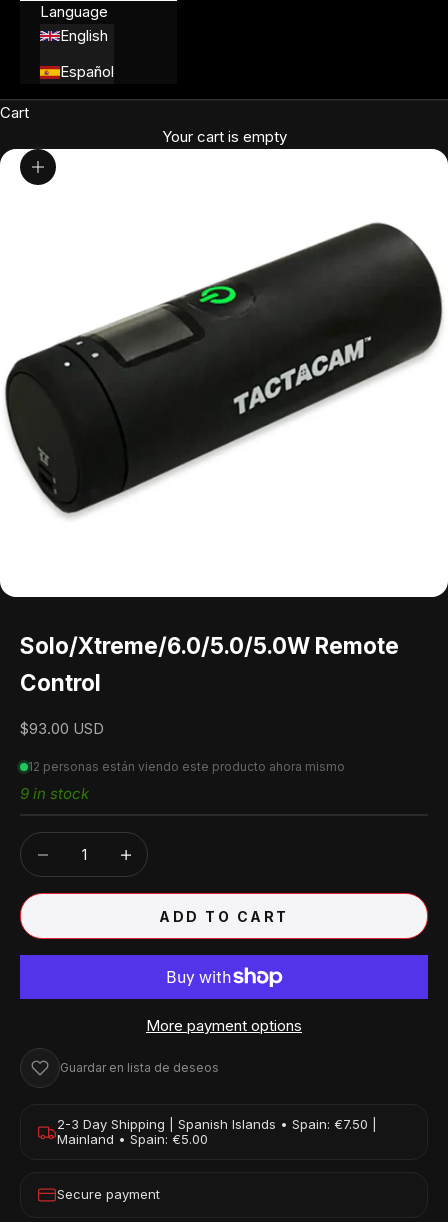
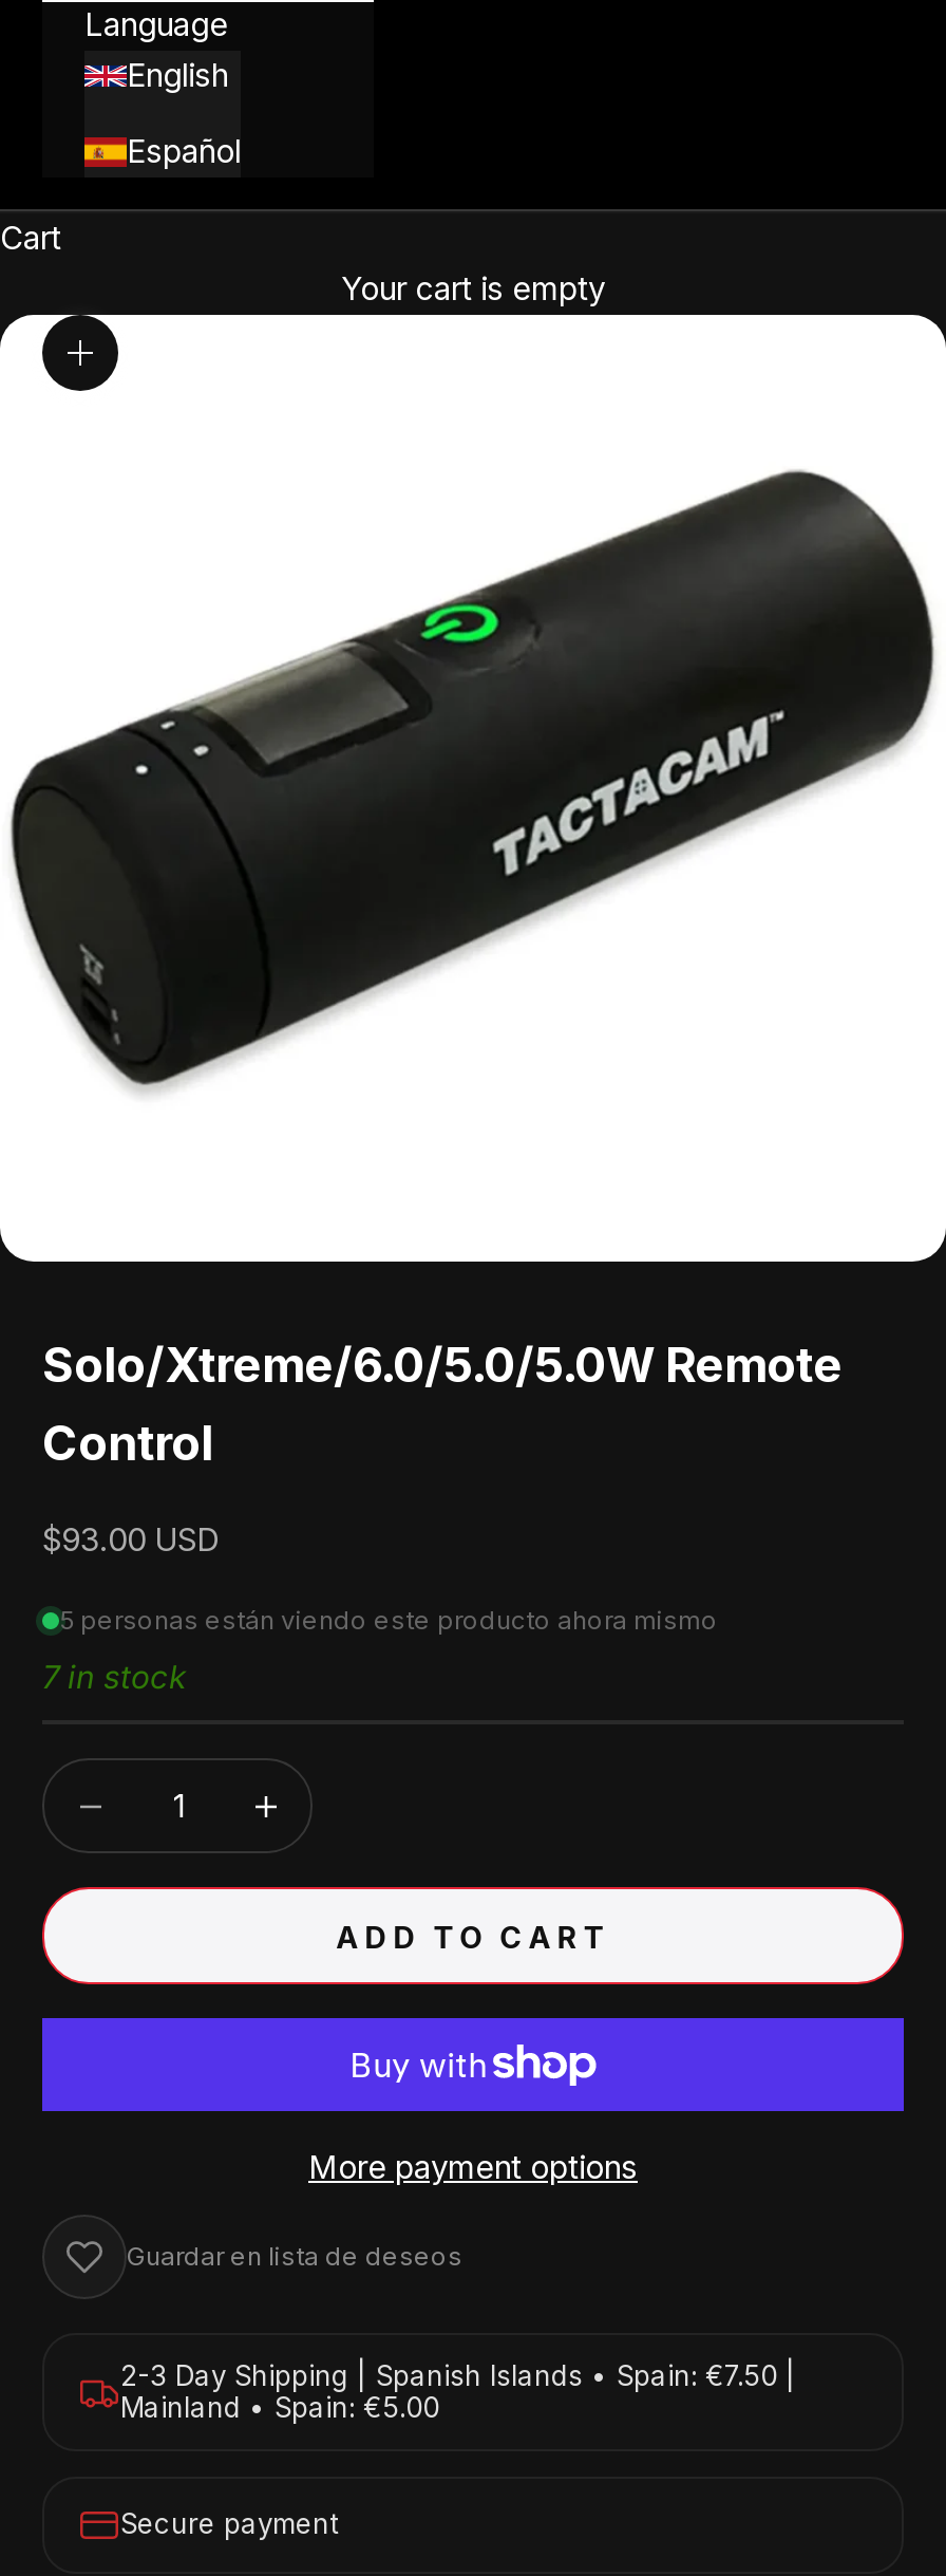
- 12 personas están viendo este producto ahora mismo
+ 5 personas están viendo este producto ahora mismo

- 9 in stock
+ 7 in stock
